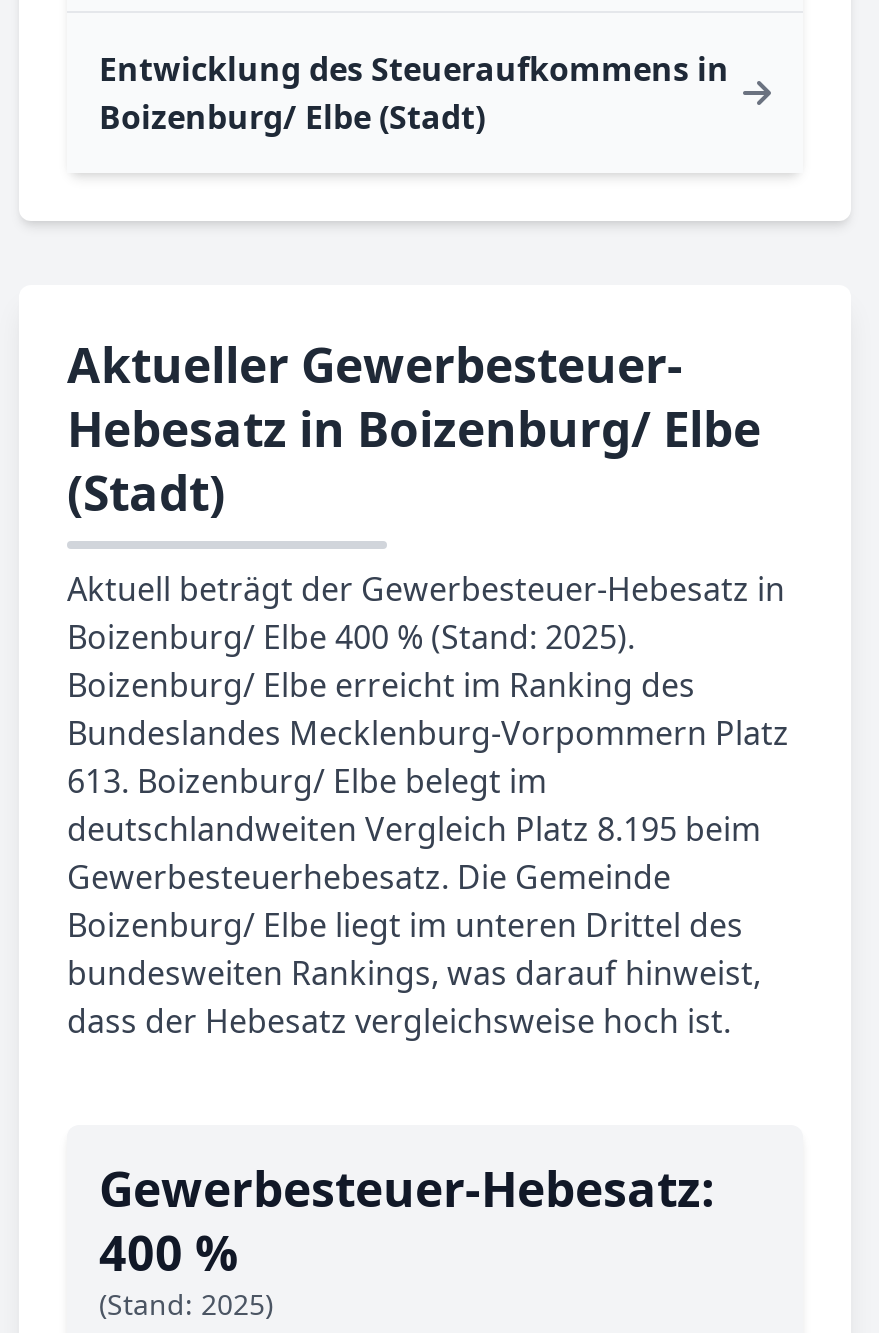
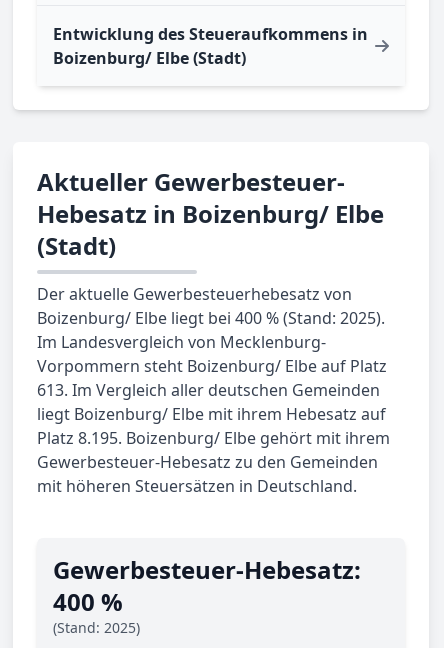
- Aktuell beträgt der Gewerbesteuer-Hebesatz in
- Boizenburg/ Elbe 400 % (Stand: 2025).
- Boizenburg/ Elbe erreicht im Ranking des
- Bundeslandes Mecklenburg-Vorpommern Platz
- 613. Boizenburg/ Elbe belegt im
- deutschlandweiten Vergleich Platz 8.195 beim
- Gewerbesteuerhebesatz. Die Gemeinde
- Boizenburg/ Elbe liegt im unteren Drittel des
- bundesweiten Rankings, was darauf hinweist,
- dass der Hebesatz vergleichsweise hoch ist.
+ Der aktuelle Gewerbesteuerhebesatz von
+ Boizenburg/ Elbe liegt bei 400 % (Stand: 2025).
+ Im Landesvergleich von Mecklenburg-
+ Vorpommern steht Boizenburg/ Elbe auf Platz
+ 613. Im Vergleich aller deutschen Gemeinden
+ liegt Boizenburg/ Elbe mit ihrem Hebesatz auf
+ Platz 8.195. Boizenburg/ Elbe gehört mit ihrem
+ Gewerbesteuer-Hebesatz zu den Gemeinden
+ mit höheren Steuersätzen in Deutschland.
